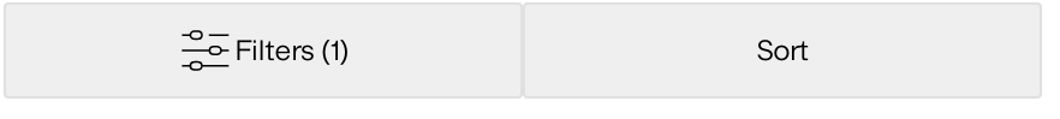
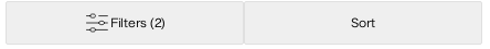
- Filters (1)
+ Filters (2)
